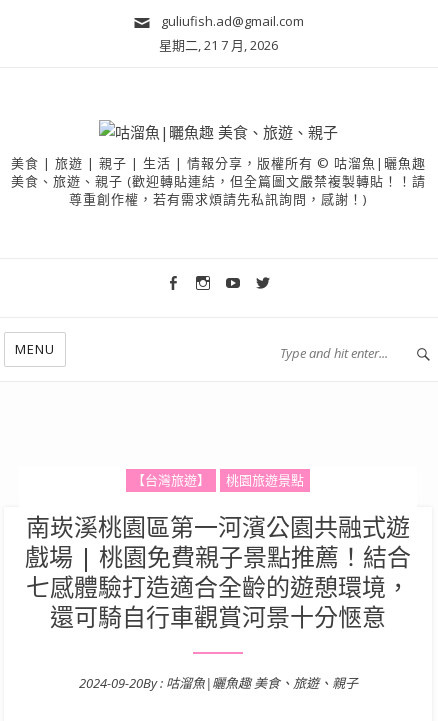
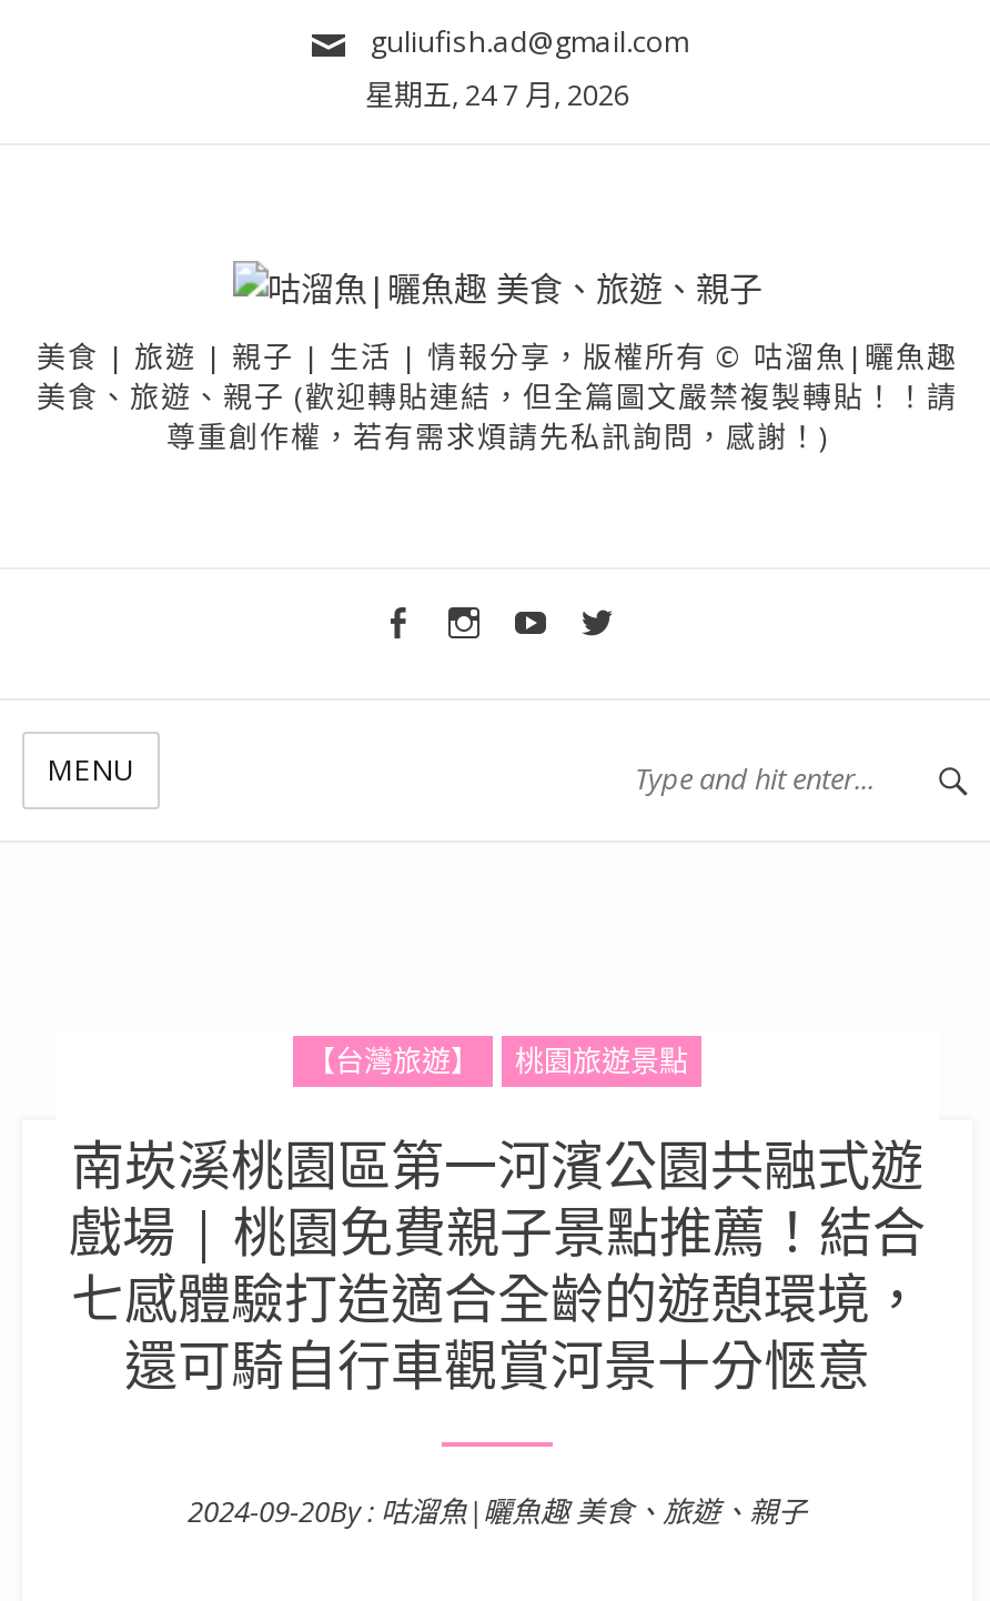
- 星期二, 21 7 月, 2026
+ 星期五, 24 7 月, 2026
